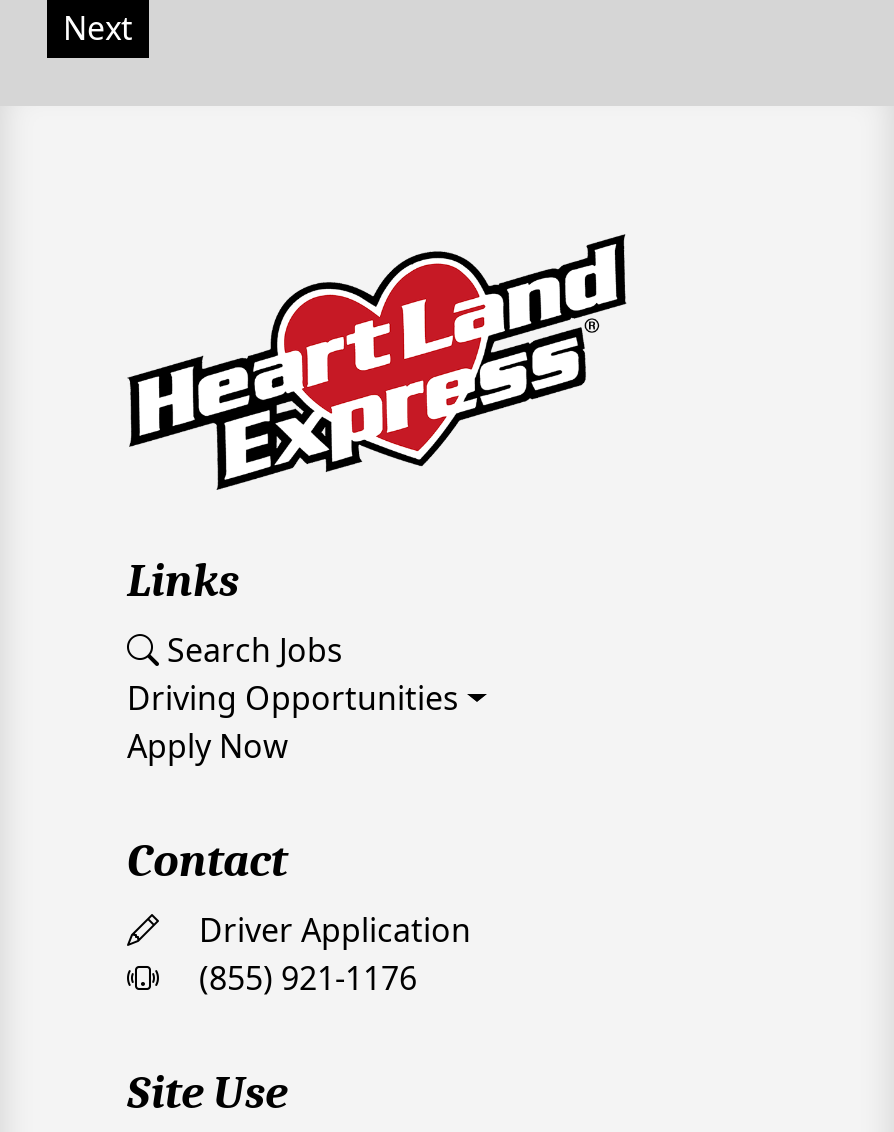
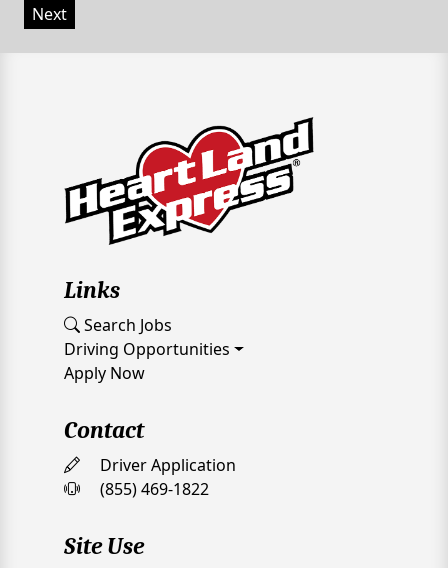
- (855) 921-1176
+ (855) 469-1822
